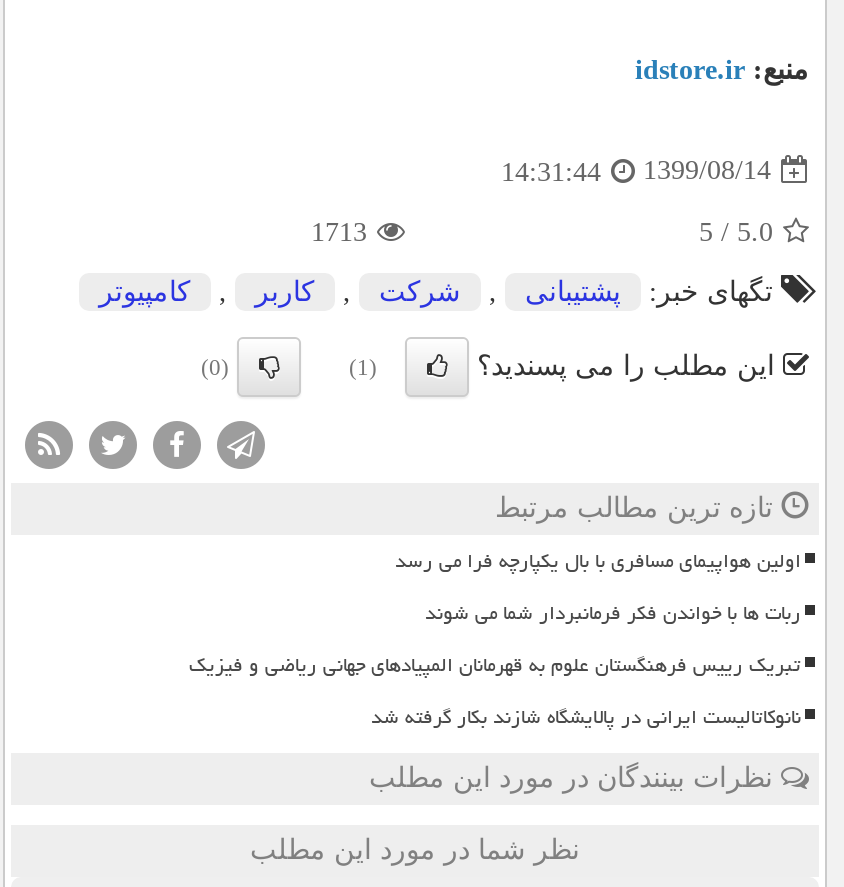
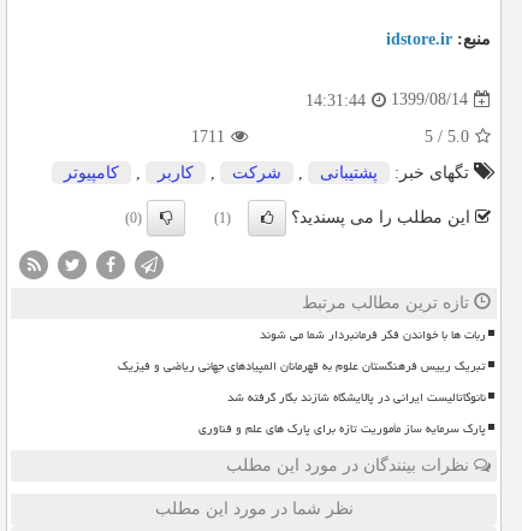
- 1713
+ 1711

- اولین هواپیمای مسافری با بال یکپارچه فرا می رسد

moved up: ربات ها با خواندن فکر فرمانبردار شما می شوند | تبریک رییس فرهنگستان علوم به قهرمانان المپیادهای جهانی ریاضی و فیزیک | نانوکاتالیست ایرانی در پالایشگاه شازند بکار گرفته شد

+ پارک سرمایه ساز مأموریت تازه برای پارک های علم و فناوری
